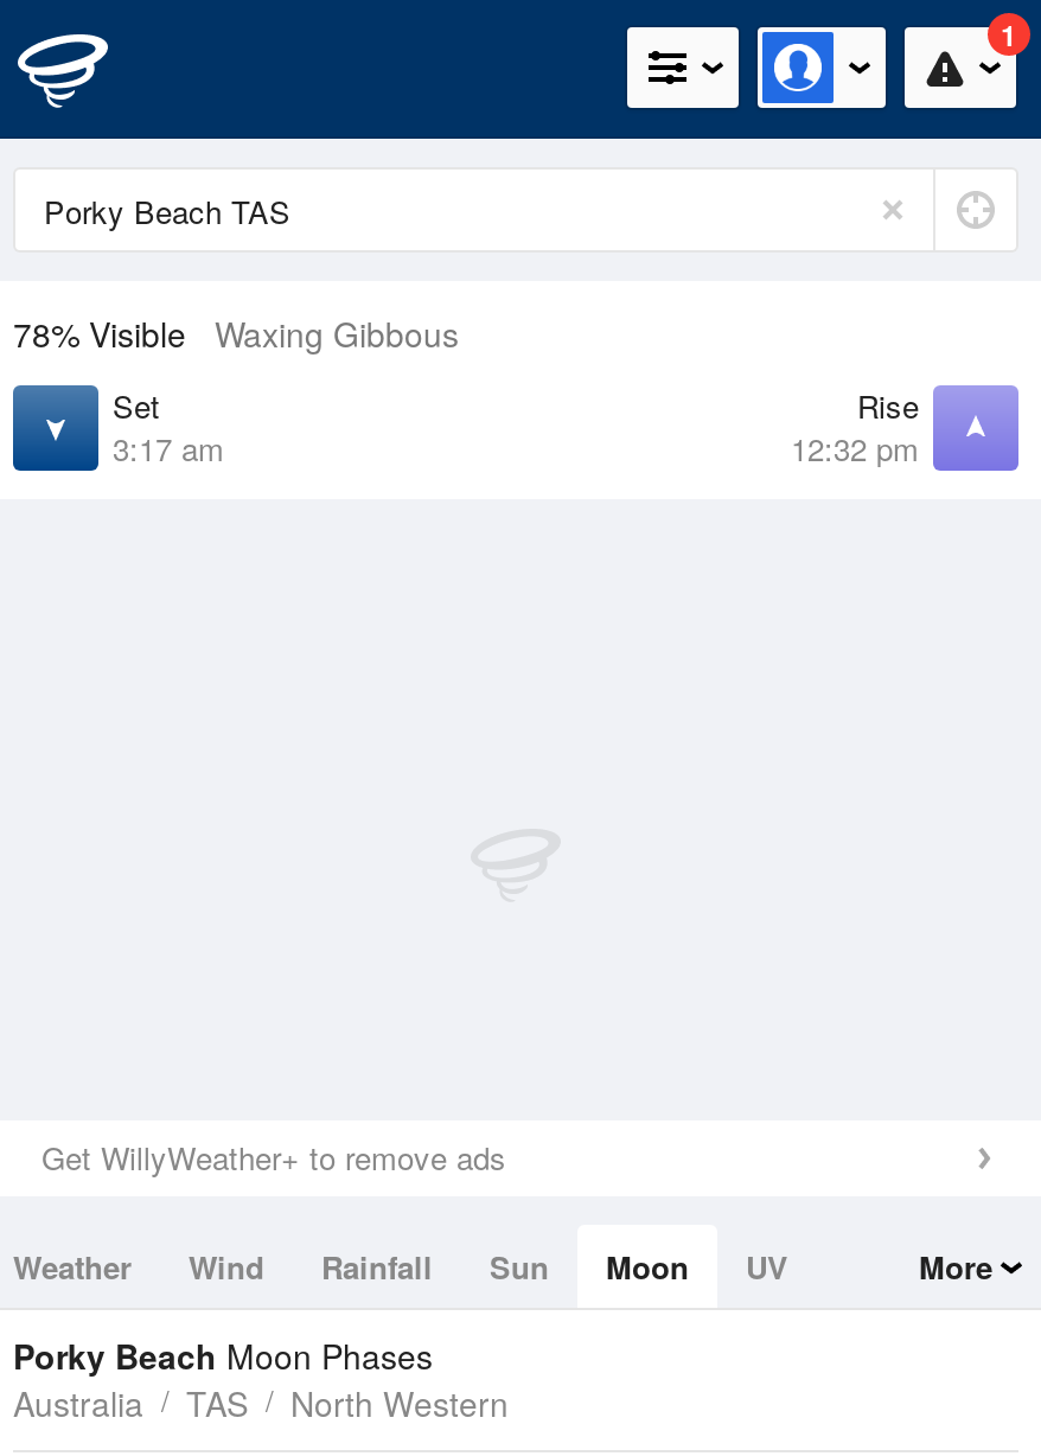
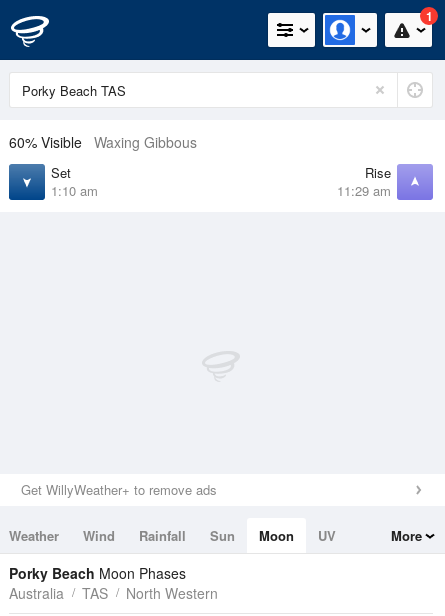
- 78% Visible Waxing Gibbous
+ 60% Visible Waxing Gibbous

- 3:17 am
+ 1:10 am

- 12:32 pm
+ 11:29 am
